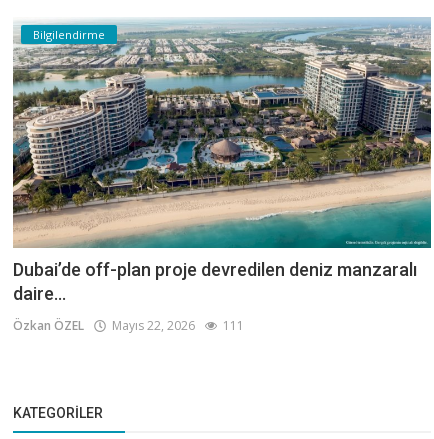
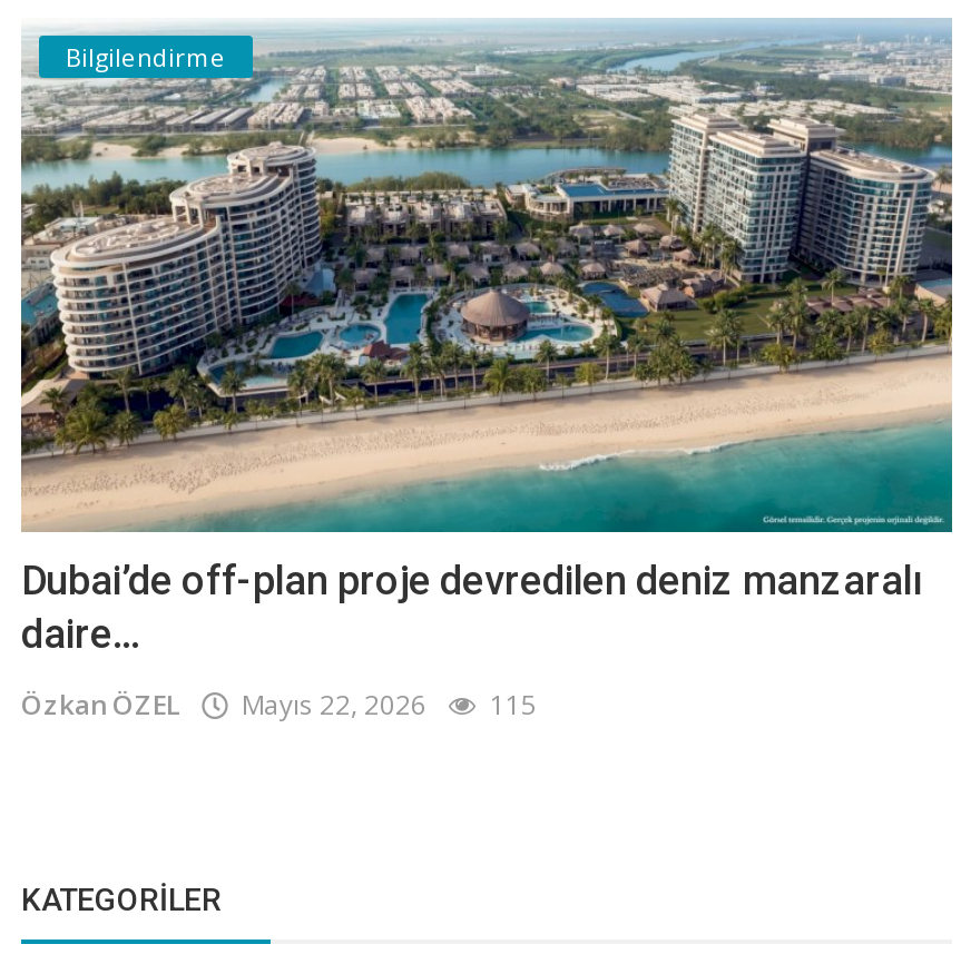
- Özkan ÖZEL Mayıs 22, 2026 111
+ Özkan ÖZEL Mayıs 22, 2026 115
